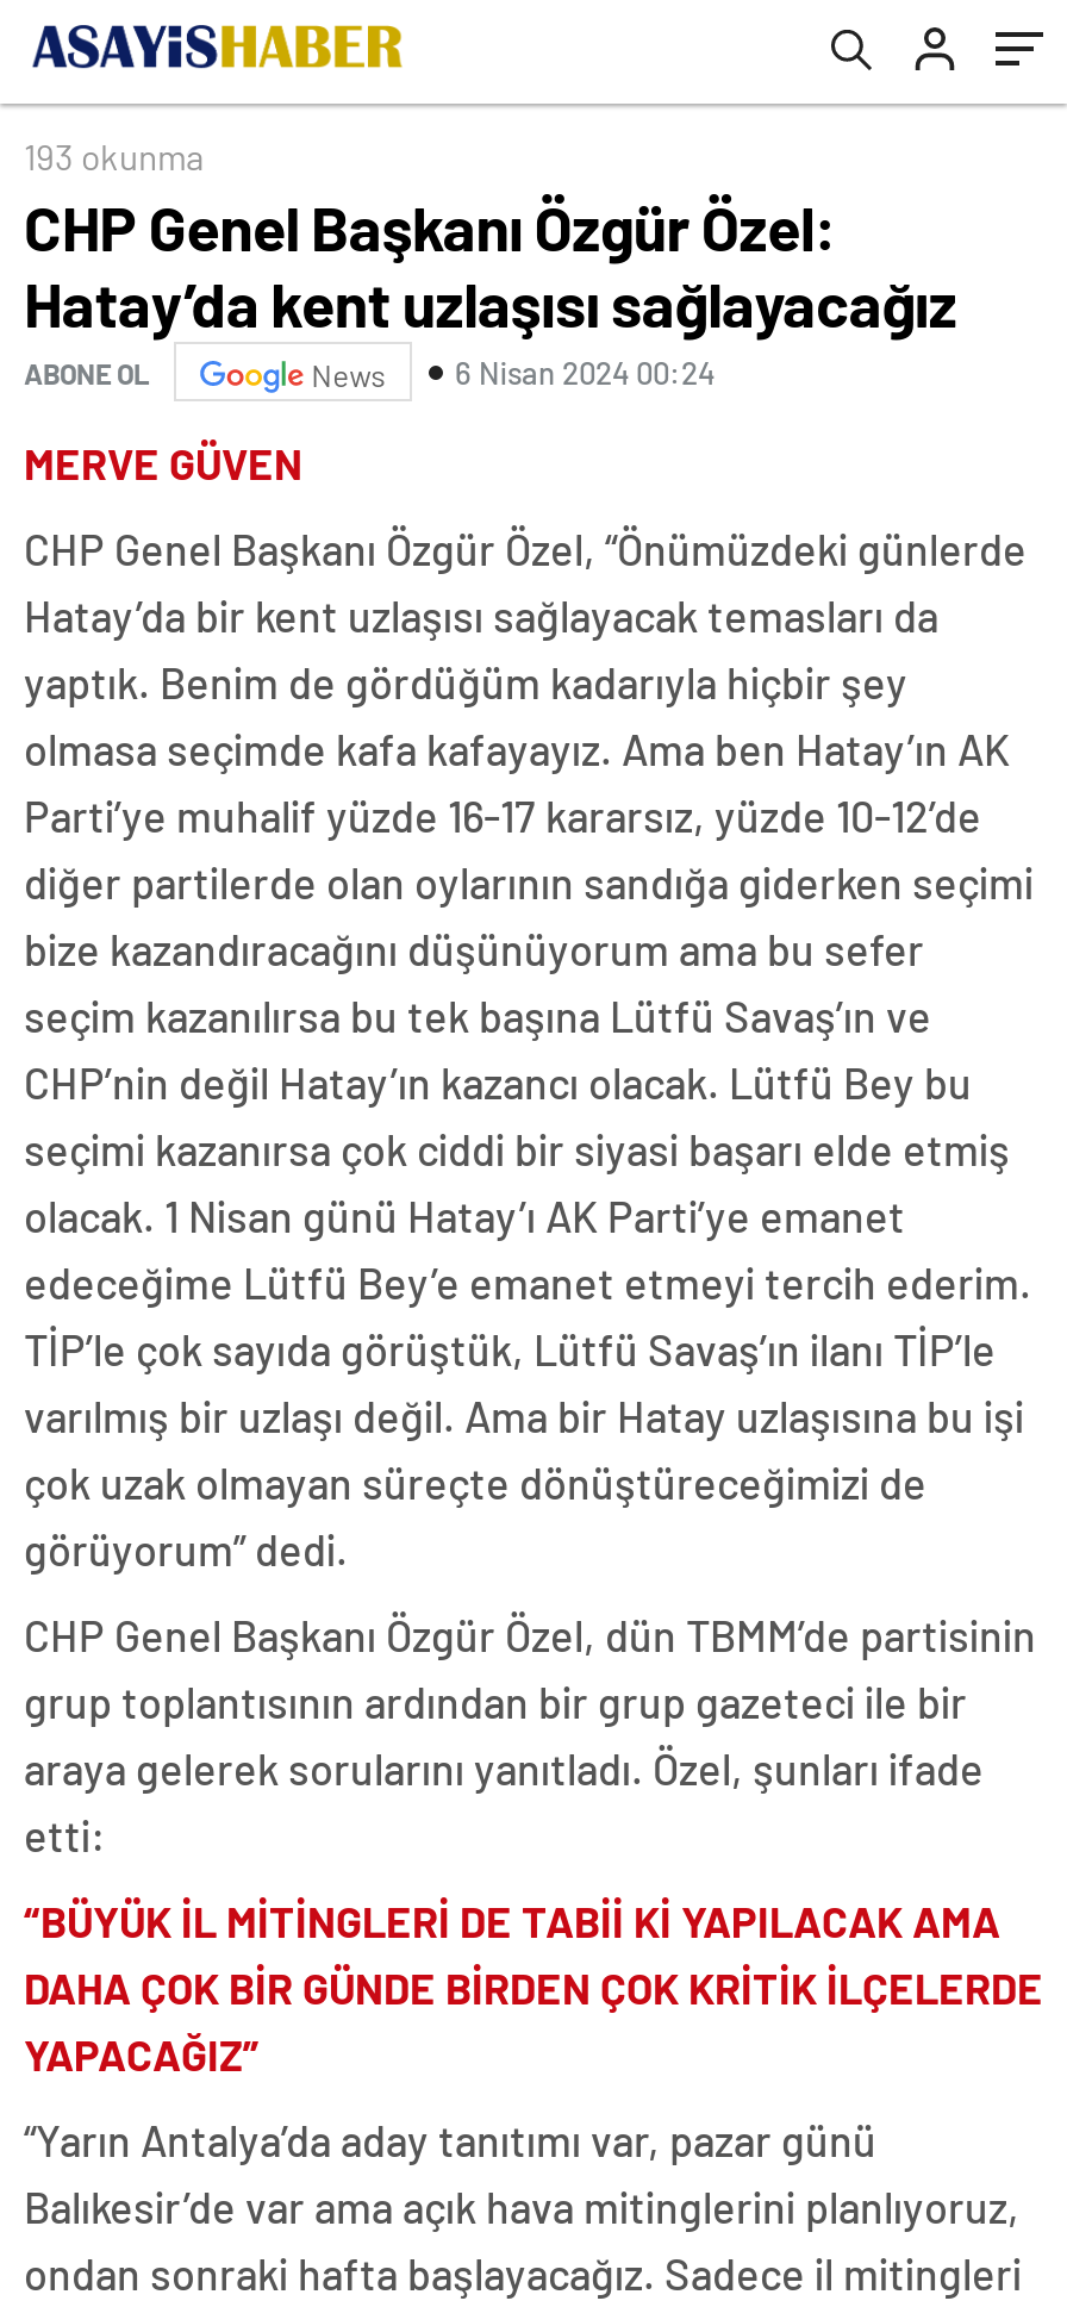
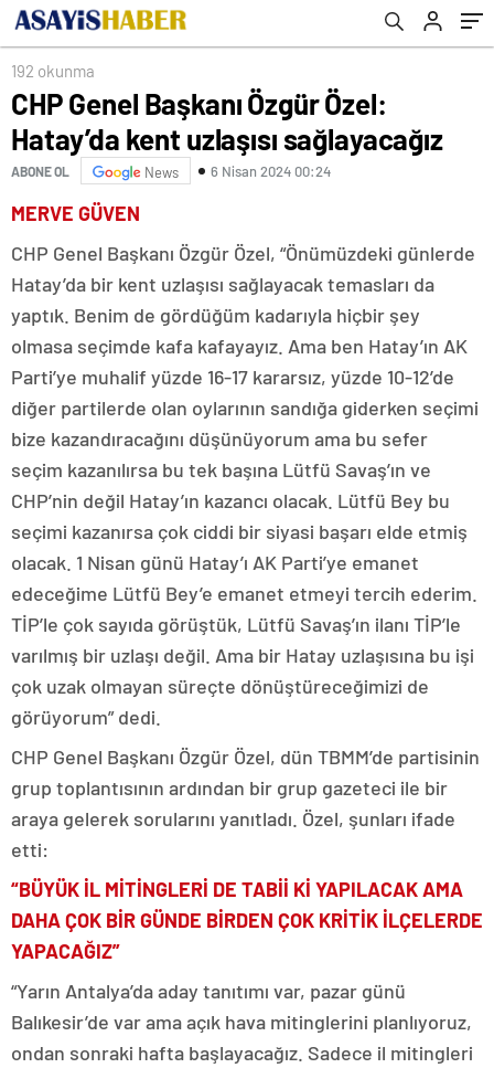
- 193 okunma
+ 192 okunma
